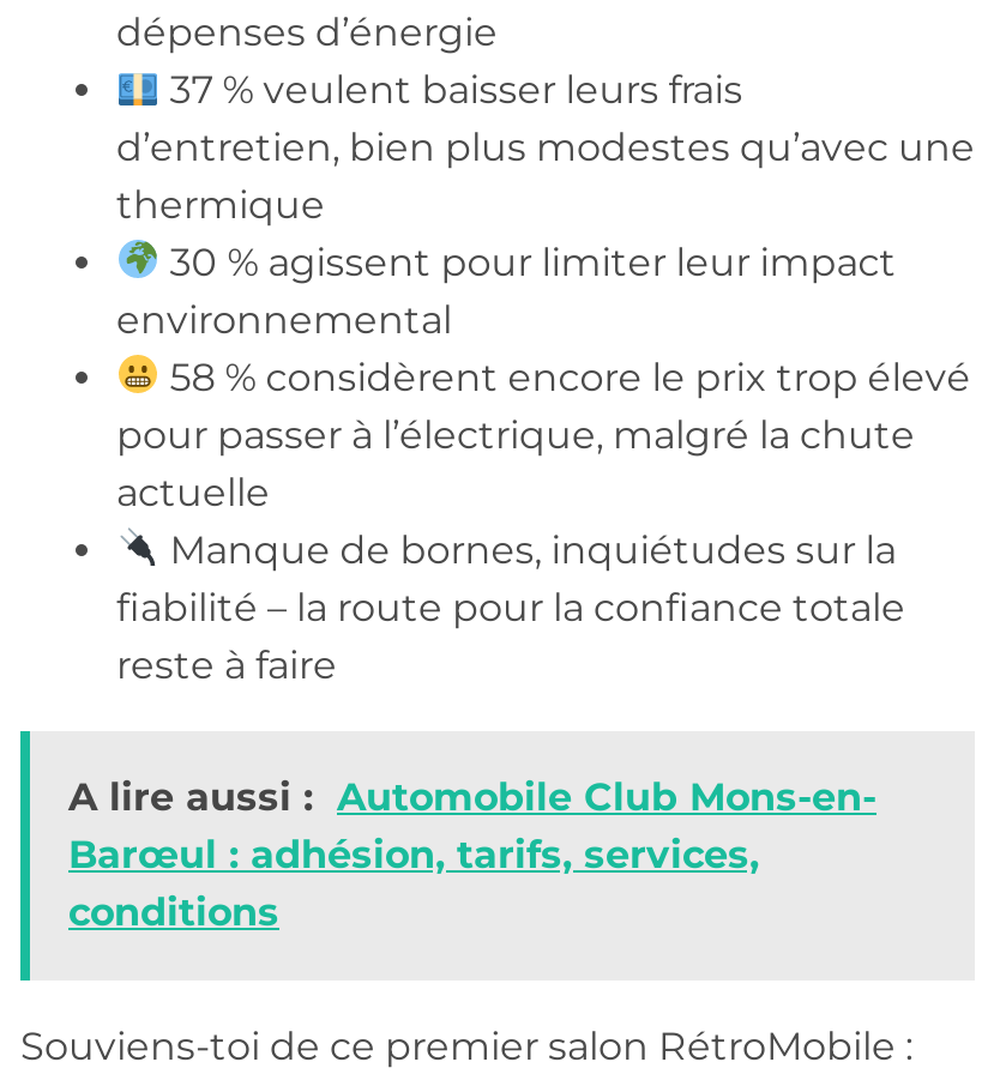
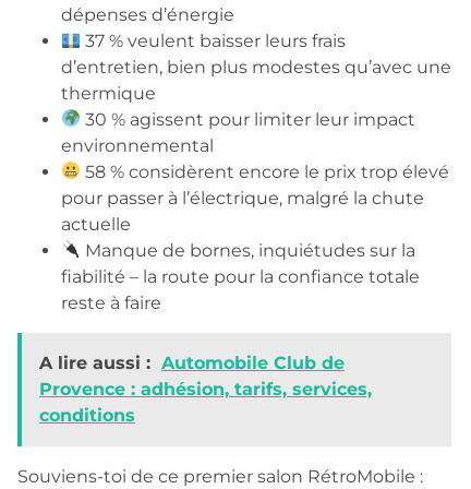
- A lire aussi : Automobile Club Mons-en-
+ A lire aussi : Automobile Club de

- Barœul : adhésion, tarifs, services,
+ Provence : adhésion, tarifs, services,
